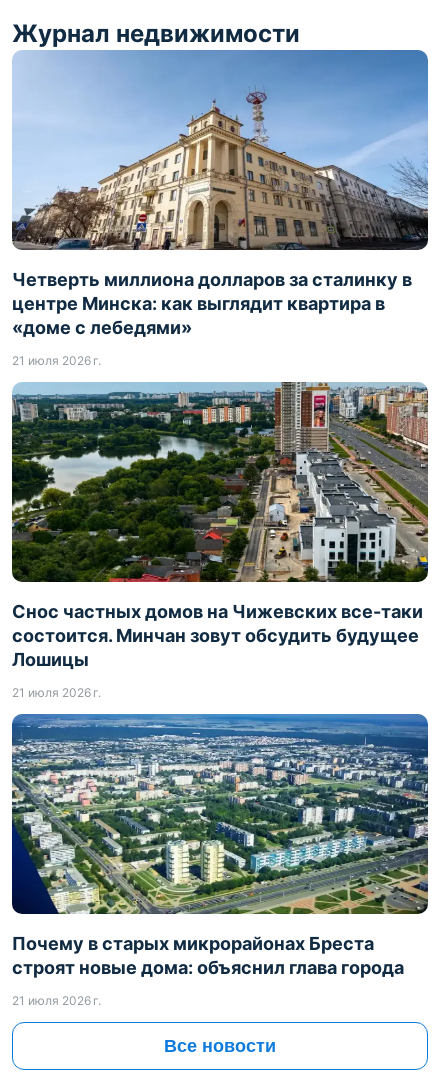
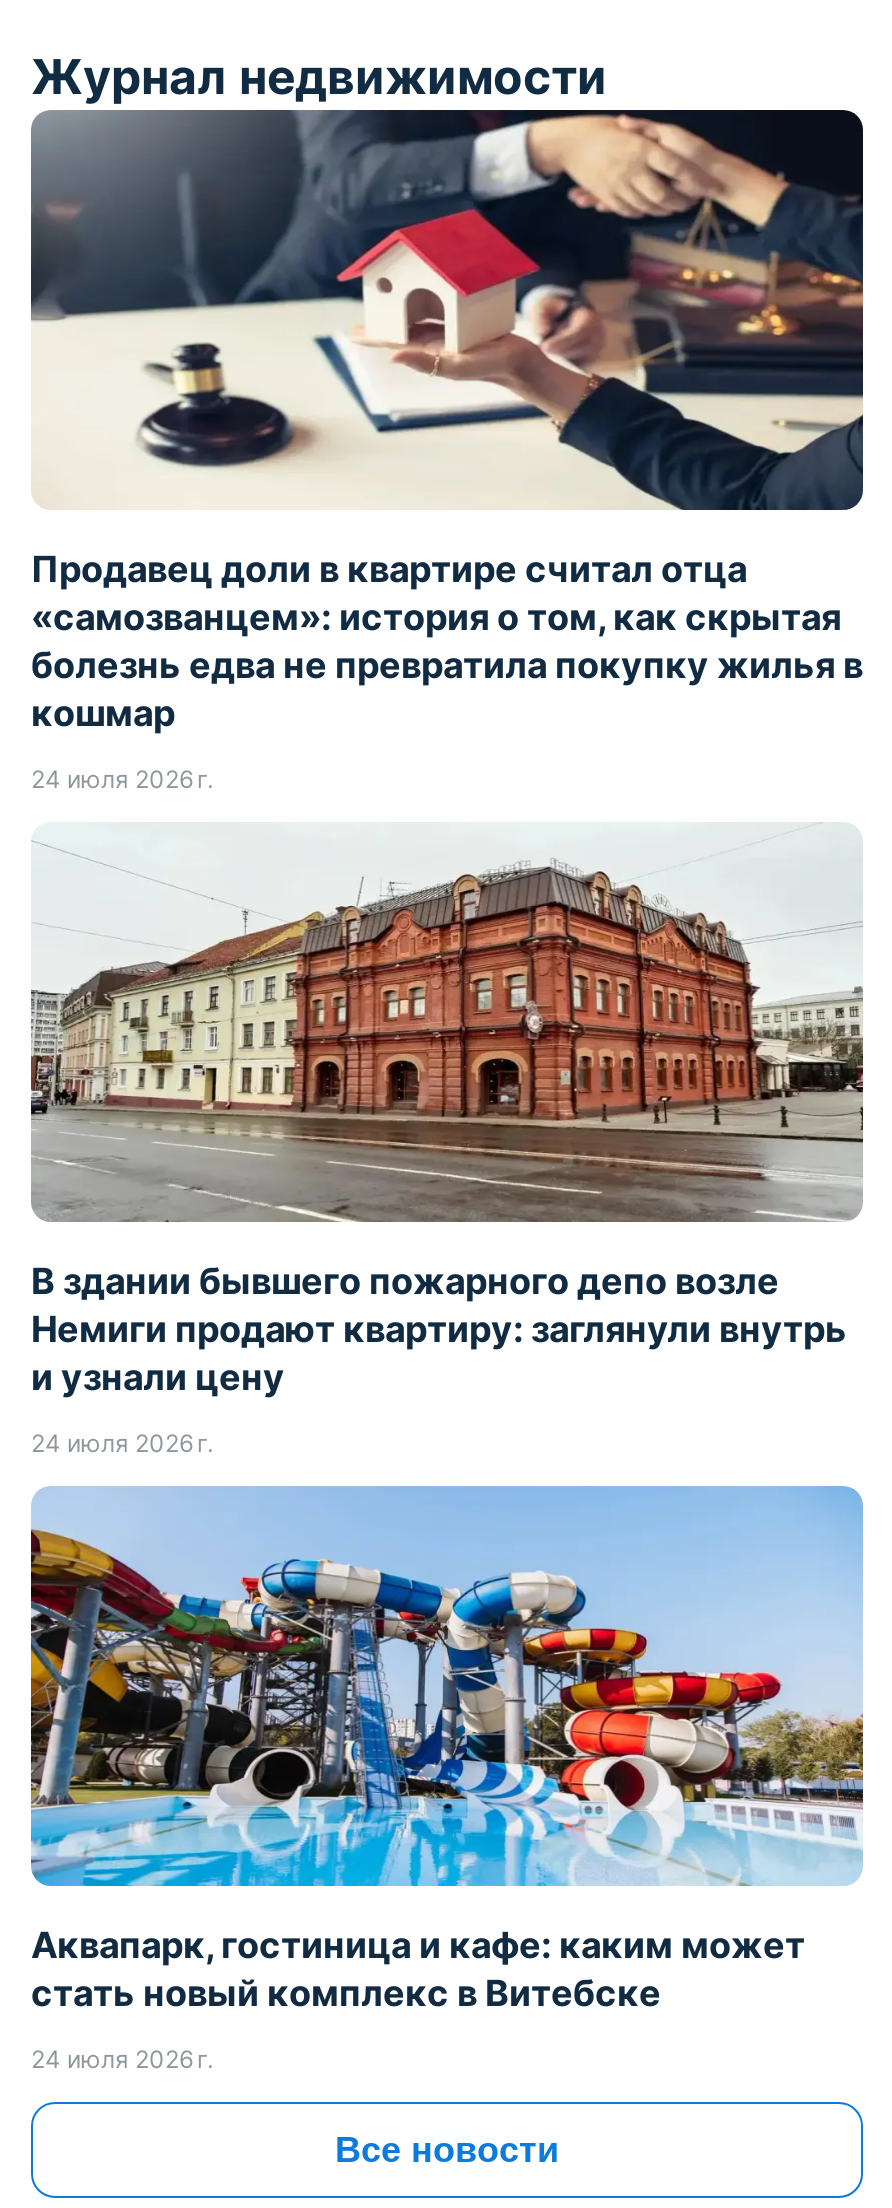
- [image]
- Четверть миллиона долларов за сталинку в
- центре Минска: как выглядит квартира в
- «доме с лебедями»
+ [image]
+ Продавец доли в квартире считал отца
+ «самозванцем»: история о том, как скрытая
+ болезнь едва не превратила покупку жилья в
+ кошмар

- 21 июля 2026 г.
+ 24 июля 2026 г.

- [image]
- Снос частных домов на Чижевских все-таки
- состоится. Минчан зовут обсудить будущее
- Лошицы
+ [image]
+ В здании бывшего пожарного депо возле
+ Немиги продают квартиру: заглянули внутрь
+ и узнали цену

- 21 июля 2026 г.
+ 24 июля 2026 г.

- [image]
- Почему в старых микрорайонах Бреста
- строят новые дома: объяснил глава города
+ [image]
+ Аквапарк, гостиница и кафе: каким может
+ стать новый комплекс в Витебске

- 21 июля 2026 г.
+ 24 июля 2026 г.
